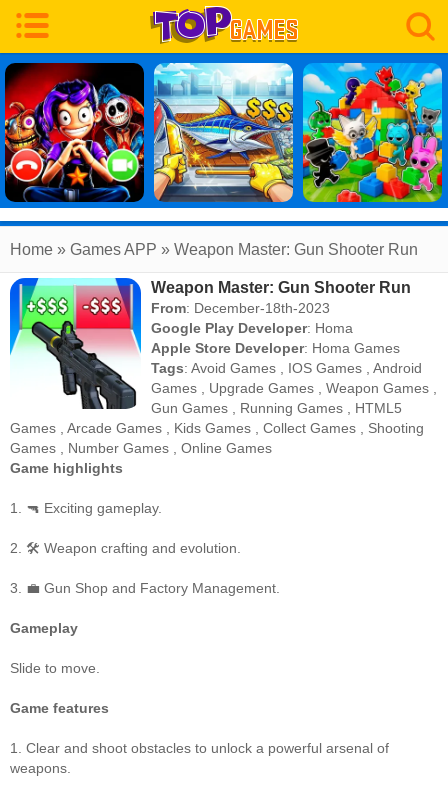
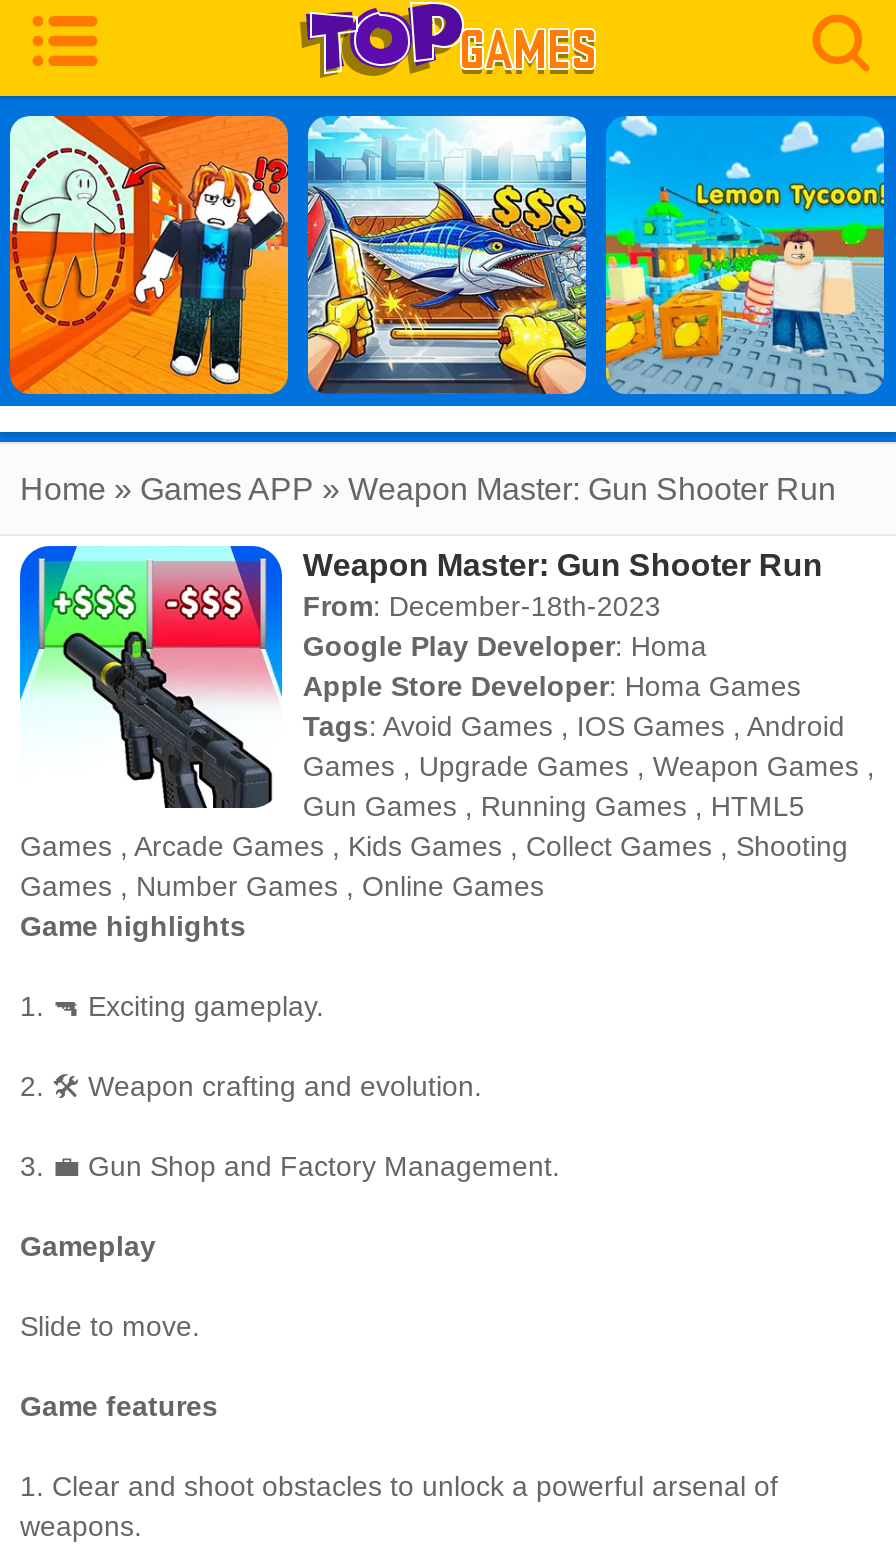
- [image]
+ [image]

- [image]
+ [image]
